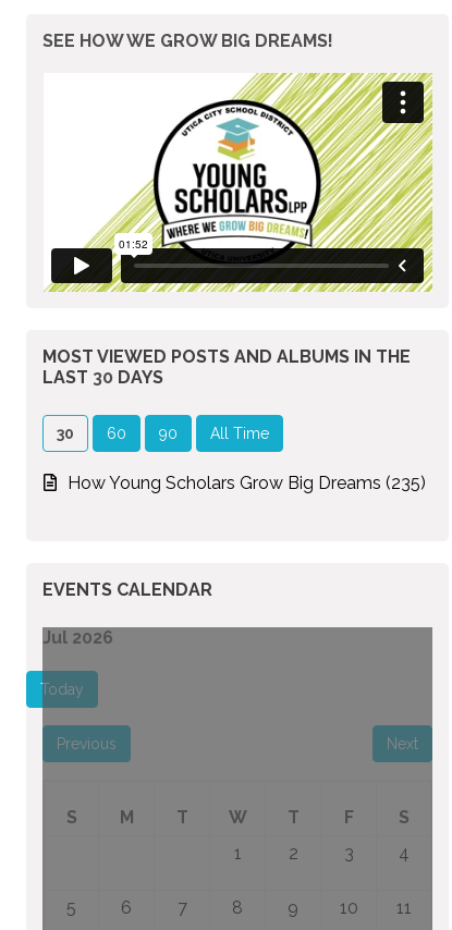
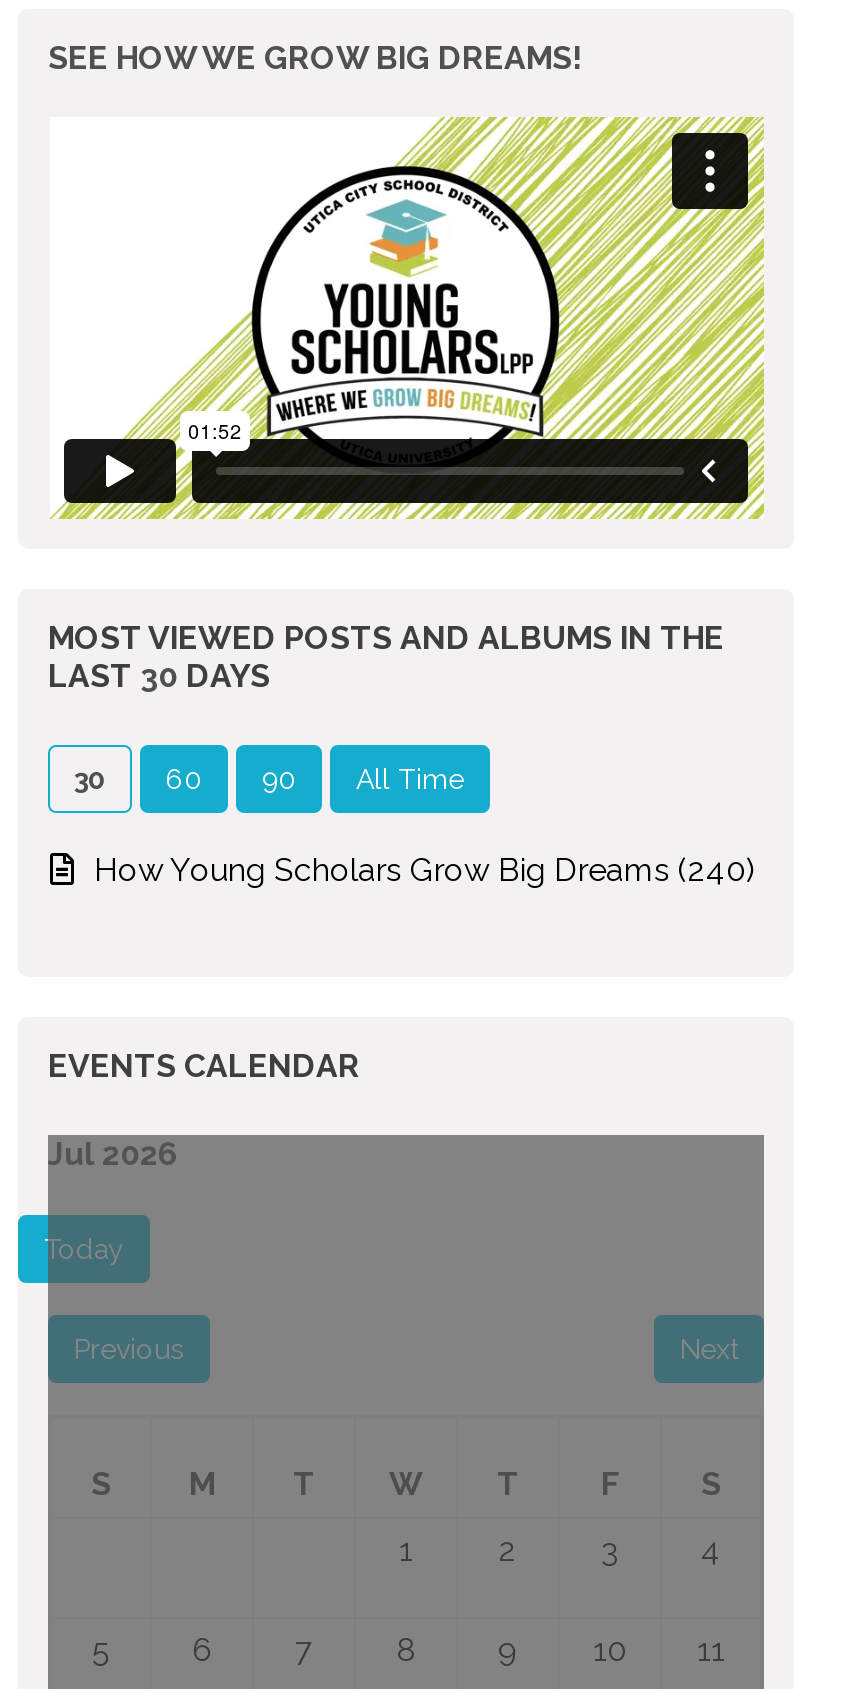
- How Young Scholars Grow Big Dreams (235)
+ How Young Scholars Grow Big Dreams (240)
